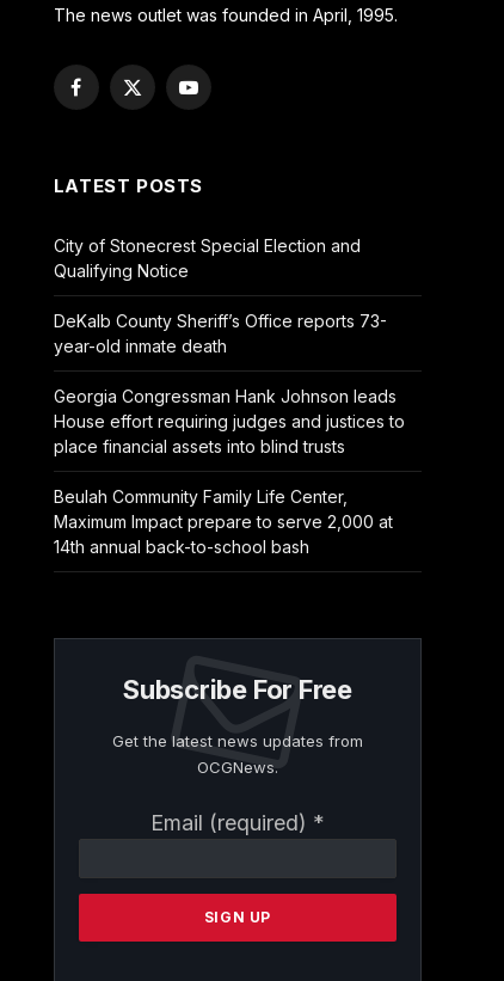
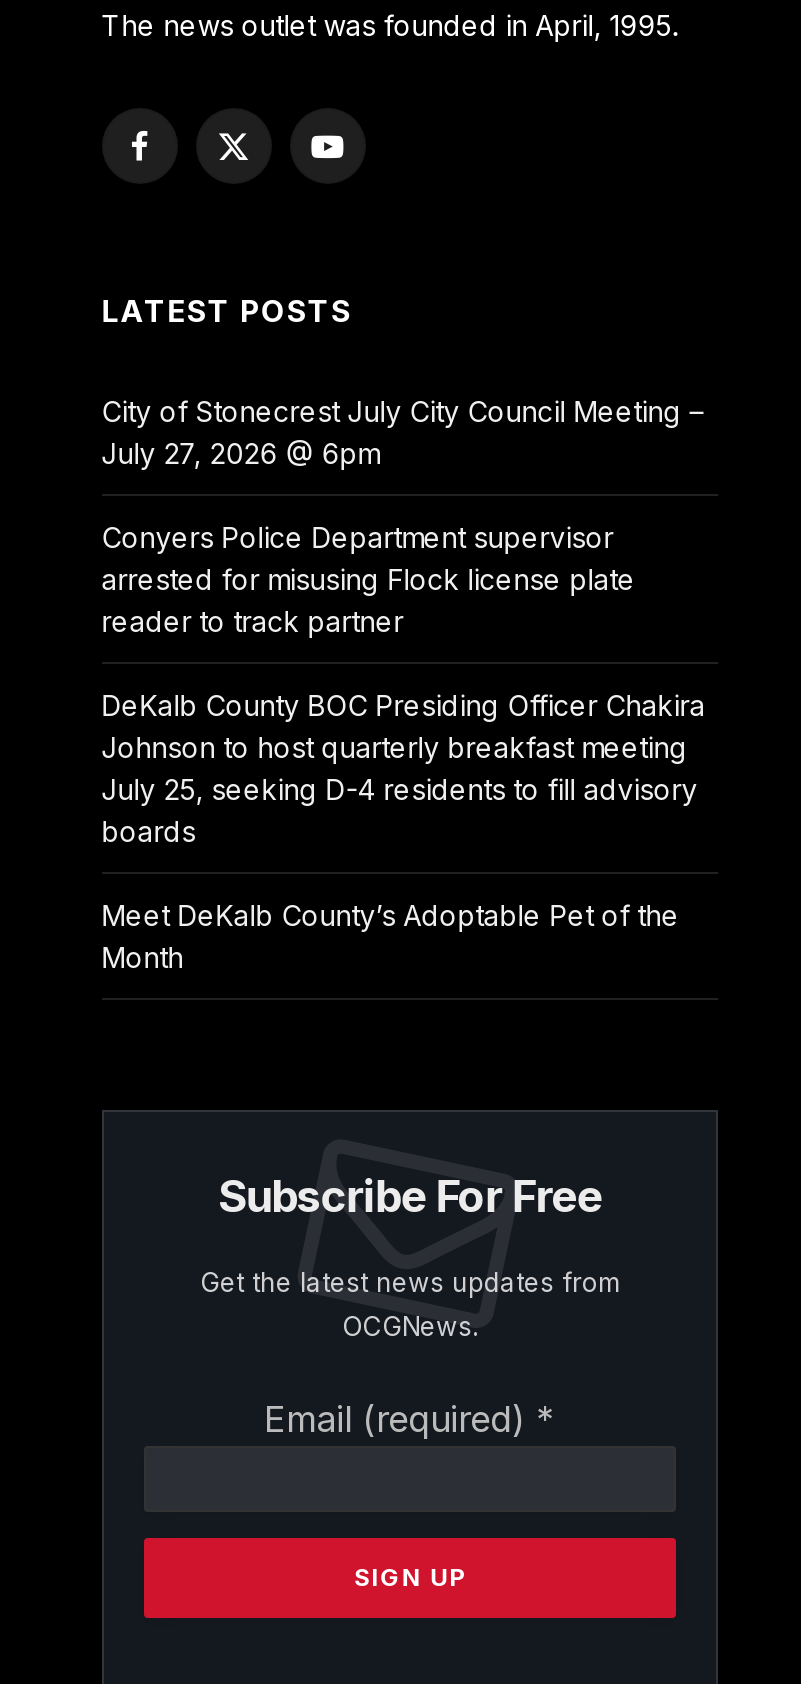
- City of Stonecrest Special Election and
- Qualifying Notice
+ City of Stonecrest July City Council Meeting –
+ July 27, 2026 @ 6pm

- DeKalb County Sheriff’s Office reports 73-
- year-old inmate death
+ Conyers Police Department supervisor
+ arrested for misusing Flock license plate
+ reader to track partner

- Georgia Congressman Hank Johnson leads
- House effort requiring judges and justices to
- place financial assets into blind trusts
+ DeKalb County BOC Presiding Officer Chakira
+ Johnson to host quarterly breakfast meeting
+ July 25, seeking D-4 residents to fill advisory
+ boards

- Beulah Community Family Life Center,
- Maximum Impact prepare to serve 2,000 at
- 14th annual back-to-school bash
+ Meet DeKalb County’s Adoptable Pet of the
+ Month
